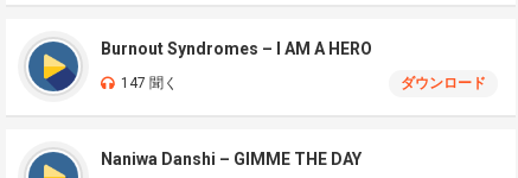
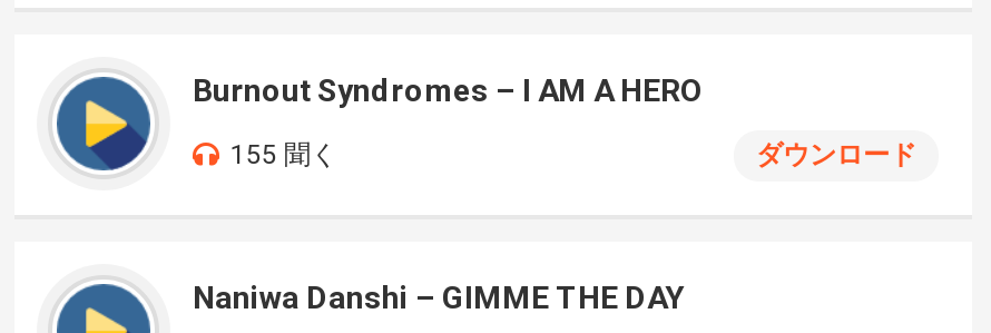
- 147 聞く
+ 155 聞く
